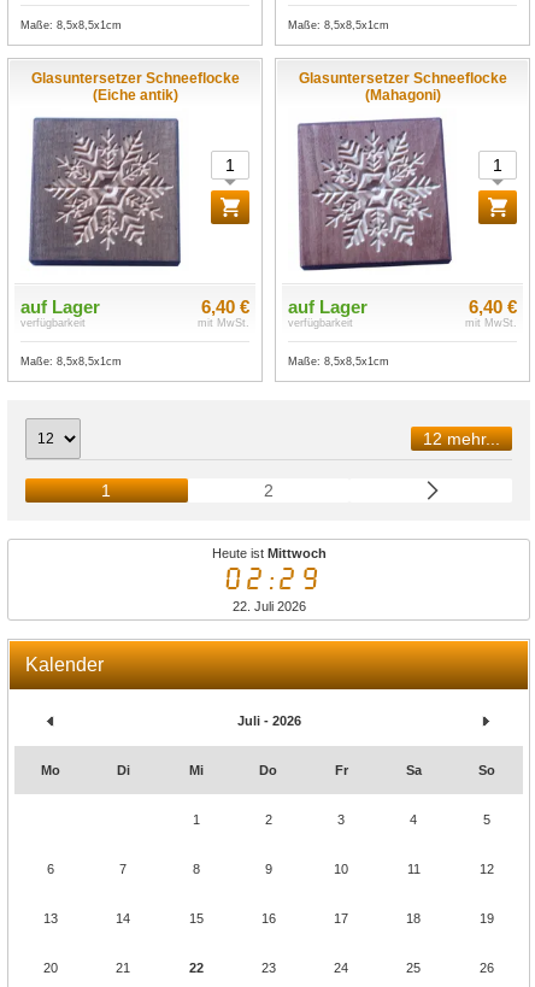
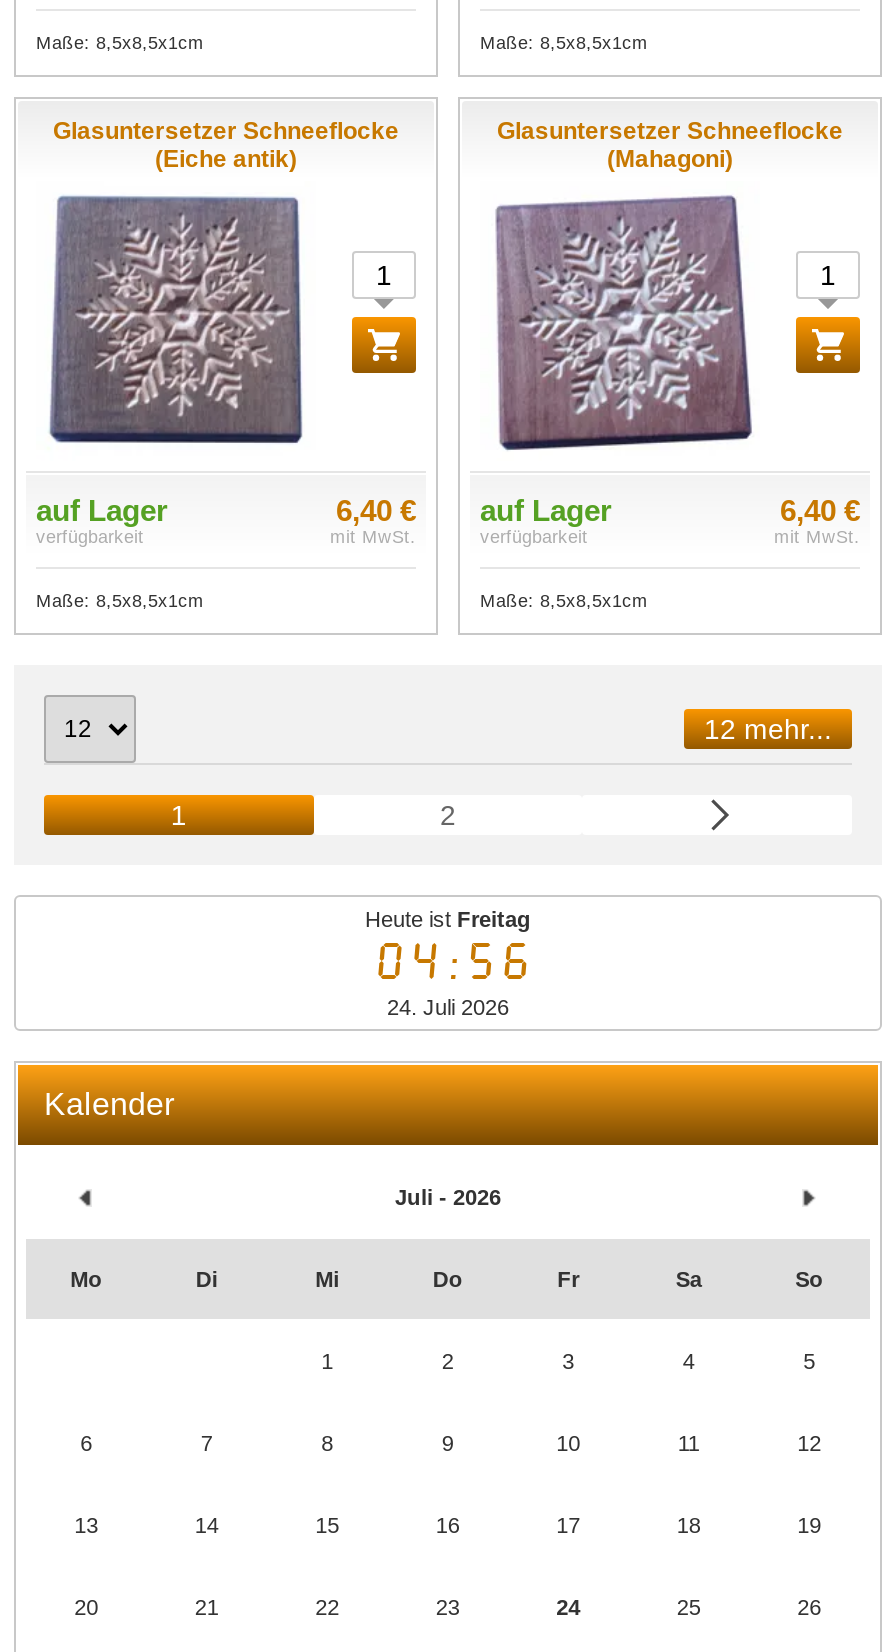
- Heute ist Mittwoch
+ Heute ist Freitag

- 02:29
+ 04:56

- 22. Juli 2026
+ 24. Juli 2026
